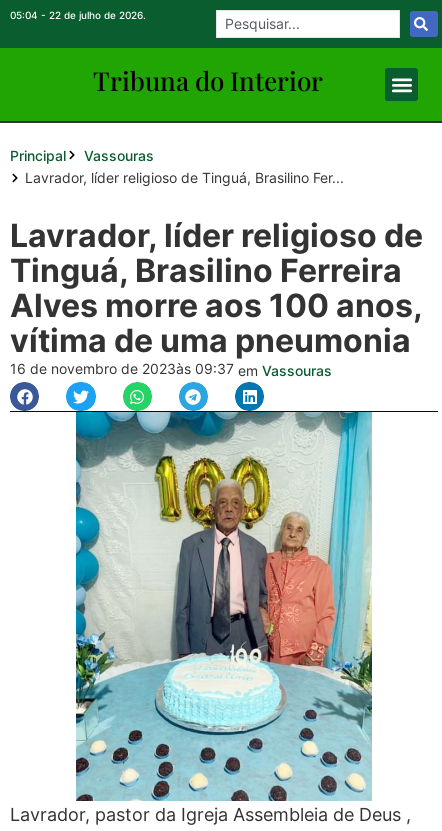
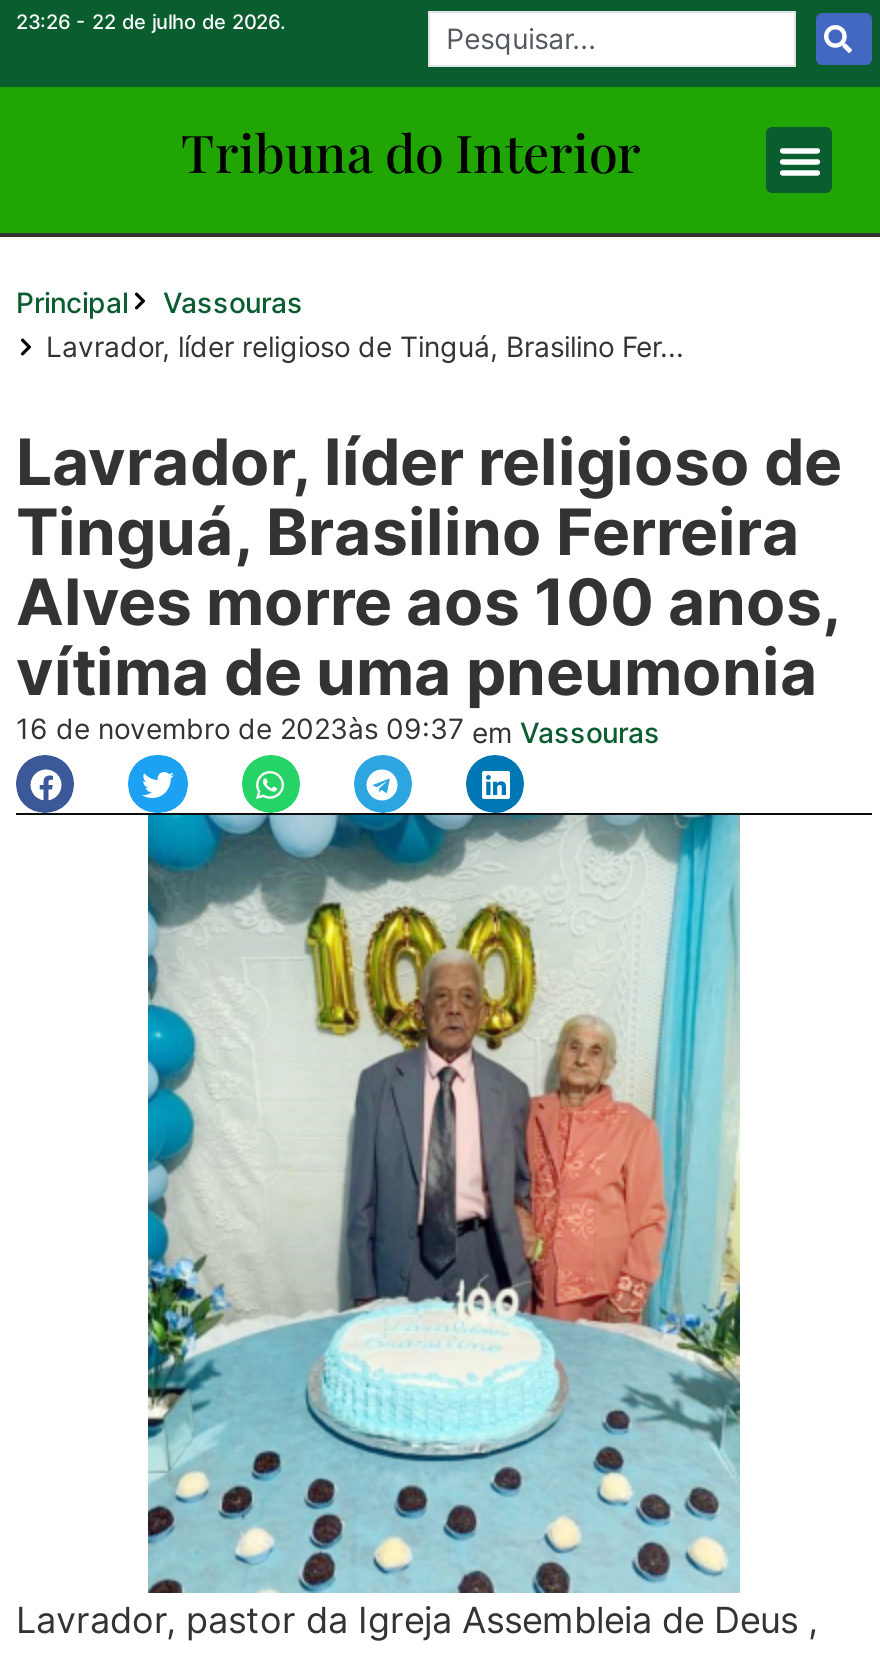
- 05:04 - 22 de julho de 2026.
+ 23:26 - 22 de julho de 2026.
